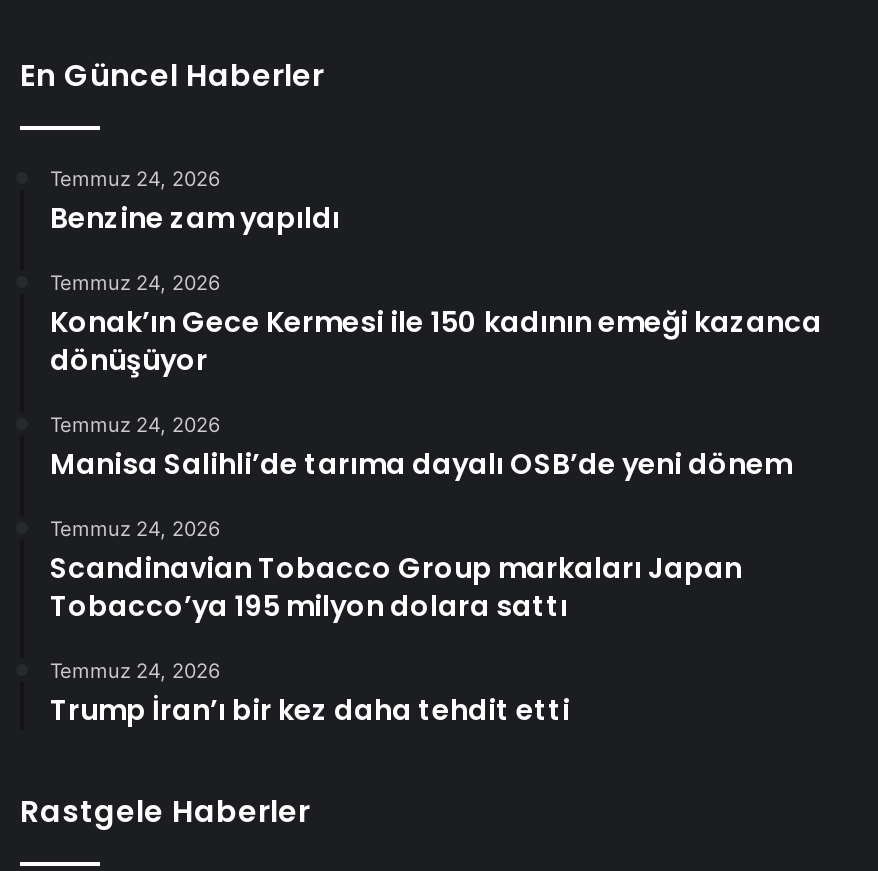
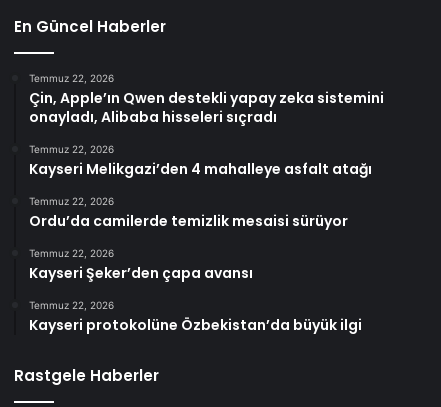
- Temmuz 24, 2026
- Benzine zam yapıldı
+ Temmuz 22, 2026
+ Çin, Apple’ın Qwen destekli yapay zeka sistemini
+ onayladı, Alibaba hisseleri sıçradı

- Temmuz 24, 2026
- Konak’ın Gece Kermesi ile 150 kadının emeği kazanca
- dönüşüyor
+ Temmuz 22, 2026
+ Kayseri Melikgazi’den 4 mahalleye asfalt atağı

- Temmuz 24, 2026
- Manisa Salihli’de tarıma dayalı OSB’de yeni dönem
+ Temmuz 22, 2026
+ Ordu’da camilerde temizlik mesaisi sürüyor

- Temmuz 24, 2026
- Scandinavian Tobacco Group markaları Japan
- Tobacco’ya 195 milyon dolara sattı
+ Temmuz 22, 2026
+ Kayseri Şeker’den çapa avansı

- Temmuz 24, 2026
- Trump İran’ı bir kez daha tehdit etti
+ Temmuz 22, 2026
+ Kayseri protokolüne Özbekistan’da büyük ilgi
